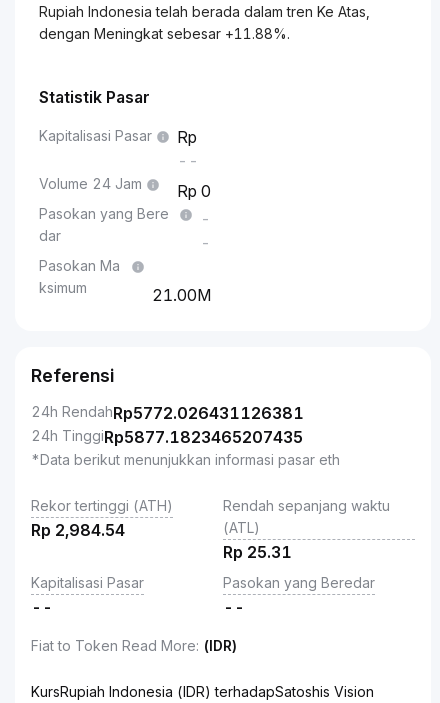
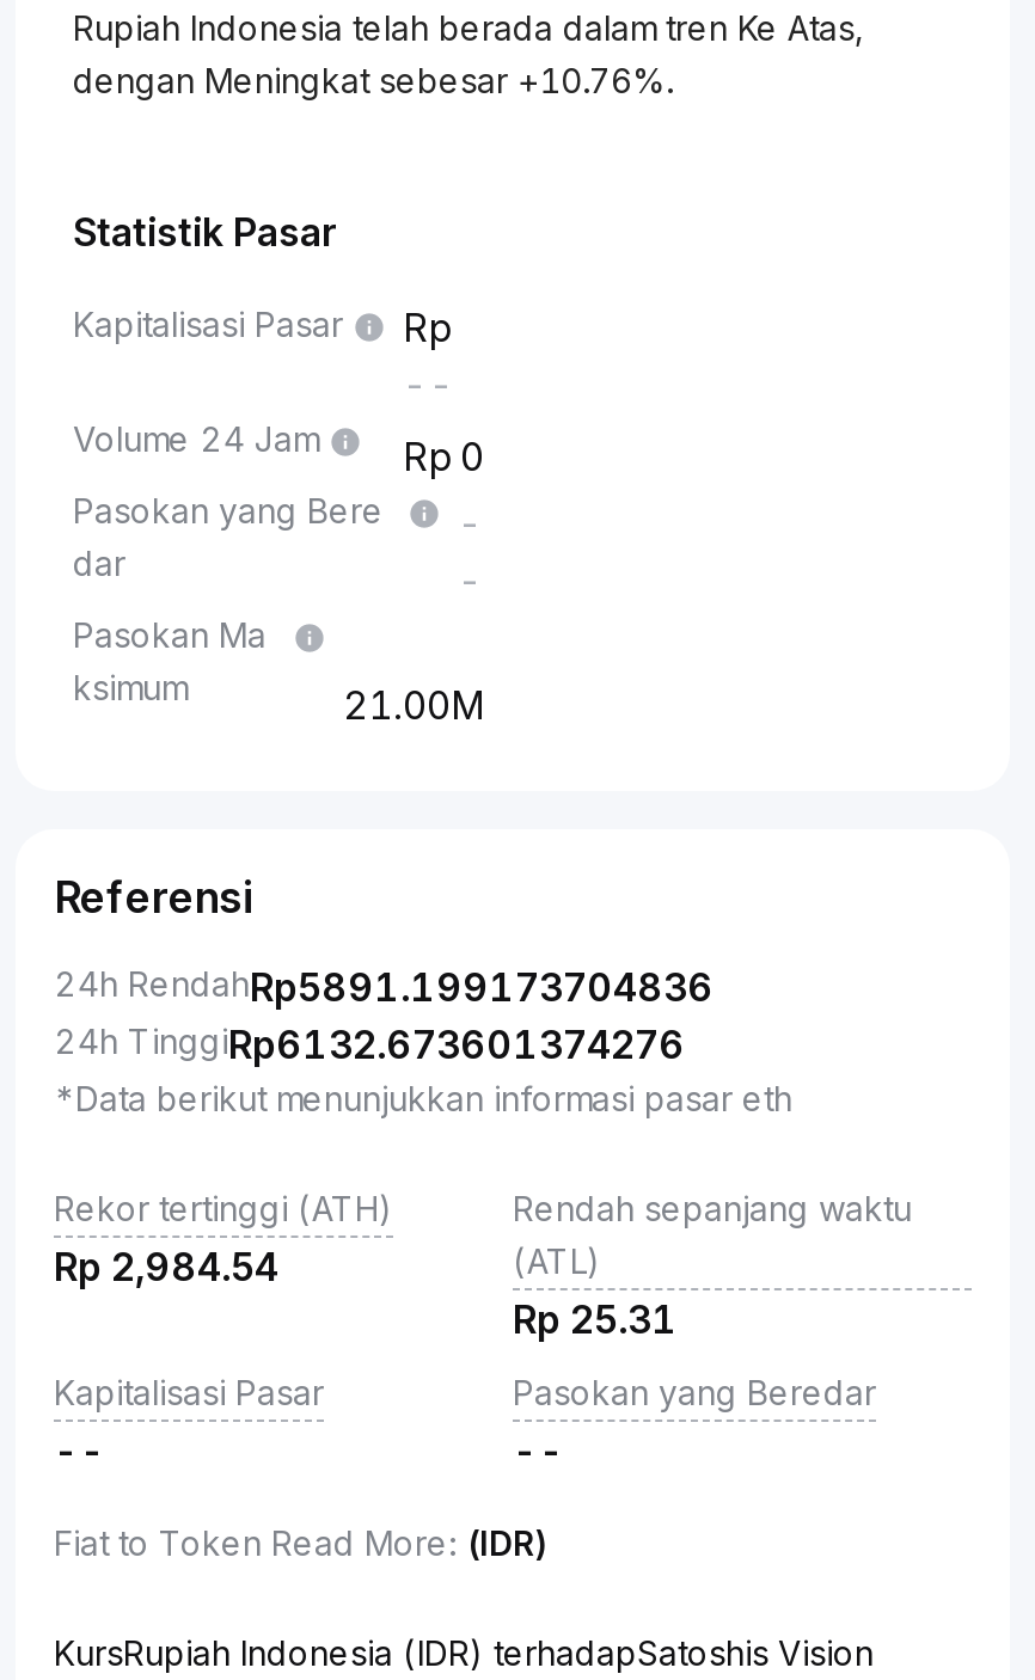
- dengan Meningkat sebesar +11.88%.
+ dengan Meningkat sebesar +10.76%.

- 24h RendahRp5772.026431126381
+ 24h RendahRp5891.199173704836

- 24h TinggiRp5877.1823465207435
+ 24h TinggiRp6132.673601374276
